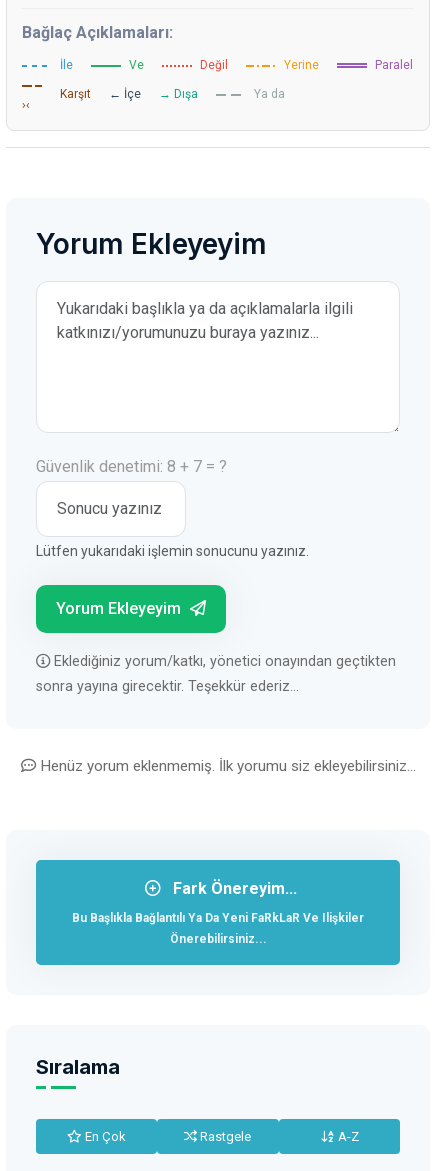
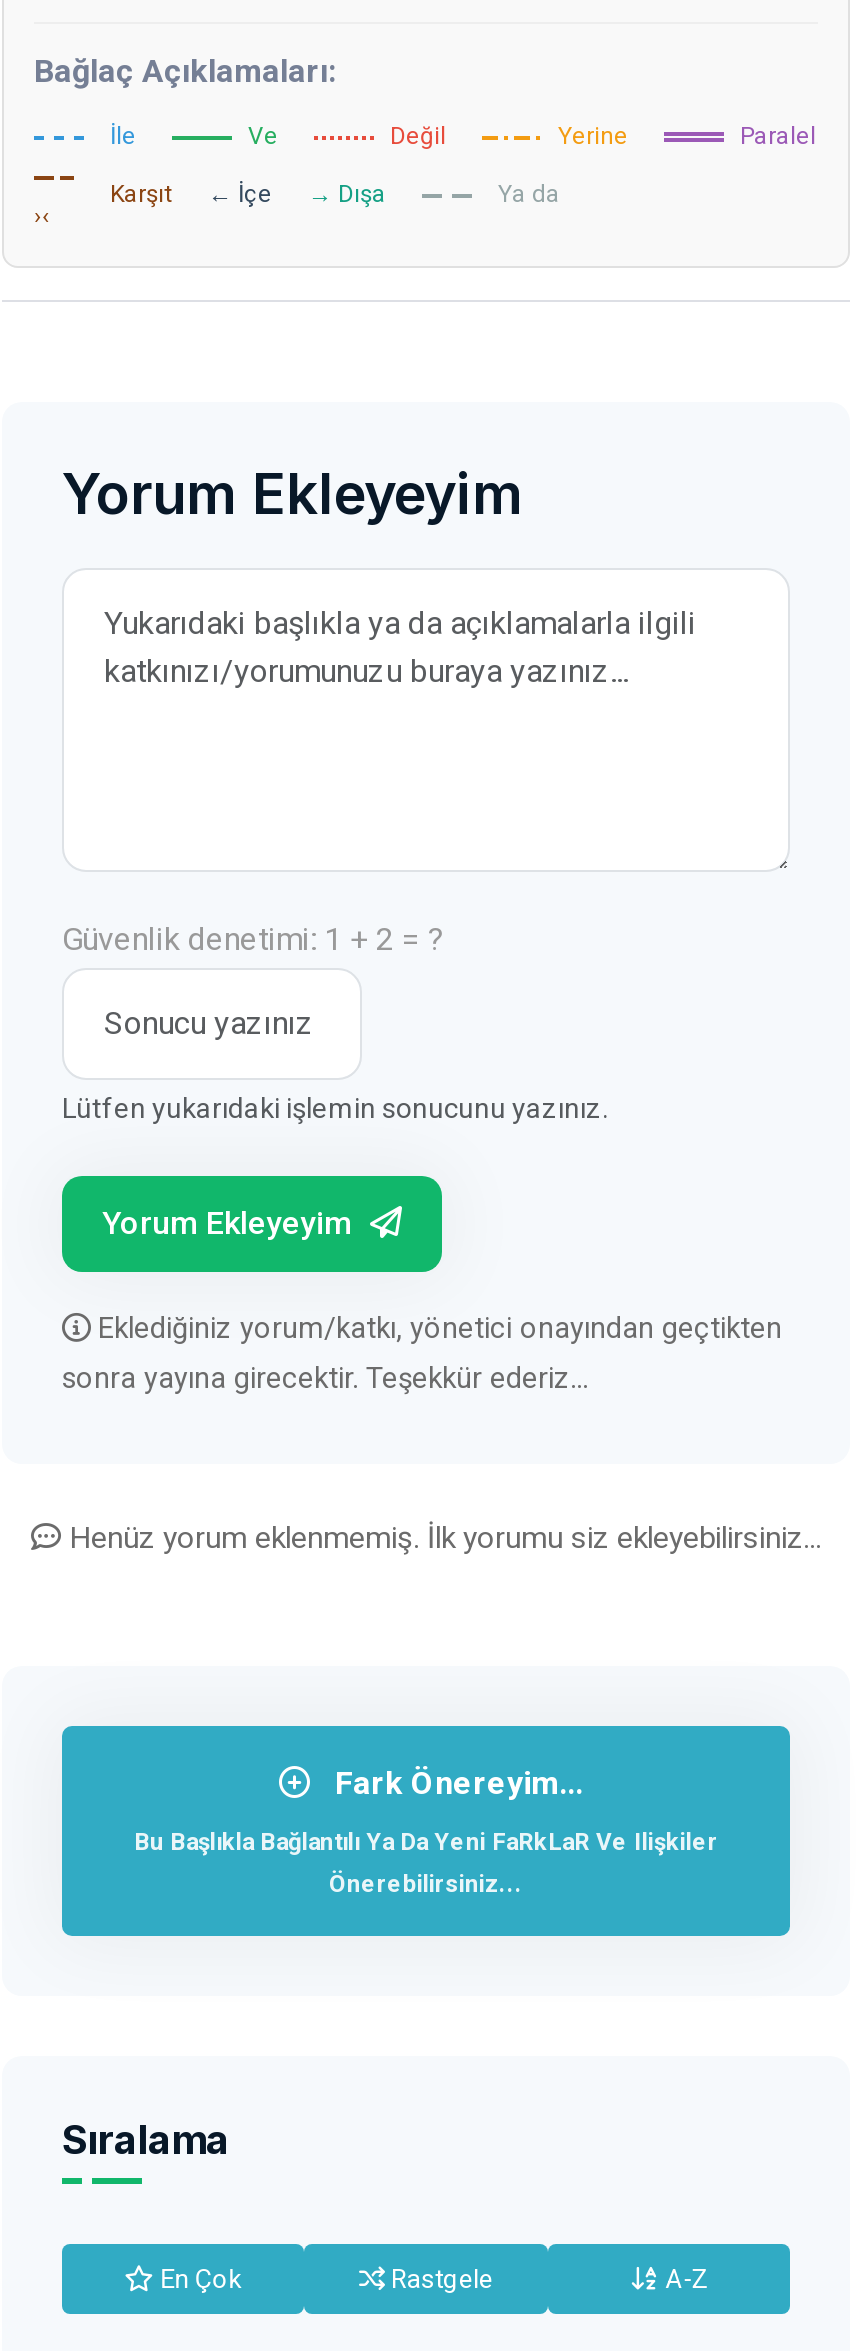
- Güvenlik denetimi: 8 + 7 = ?
+ Güvenlik denetimi: 1 + 2 = ?
